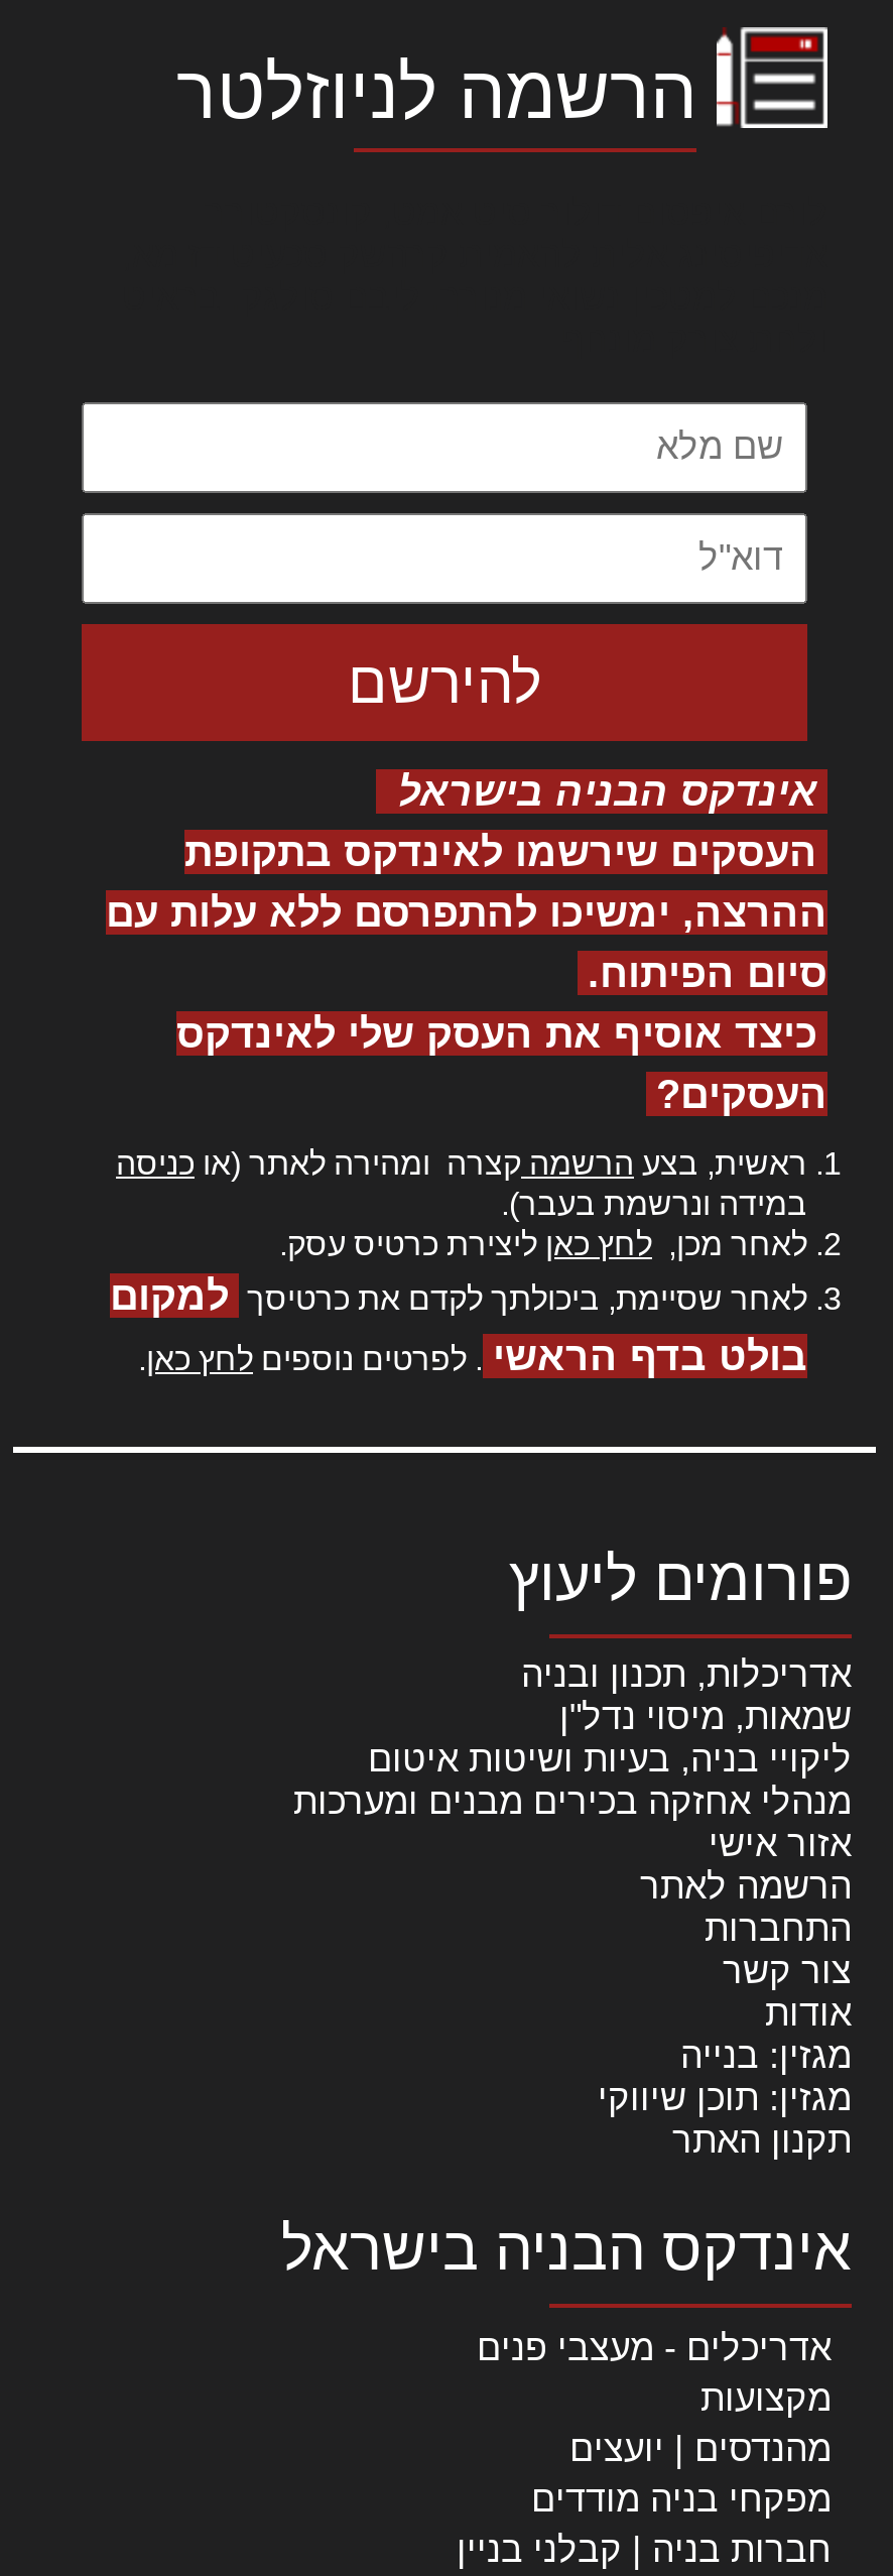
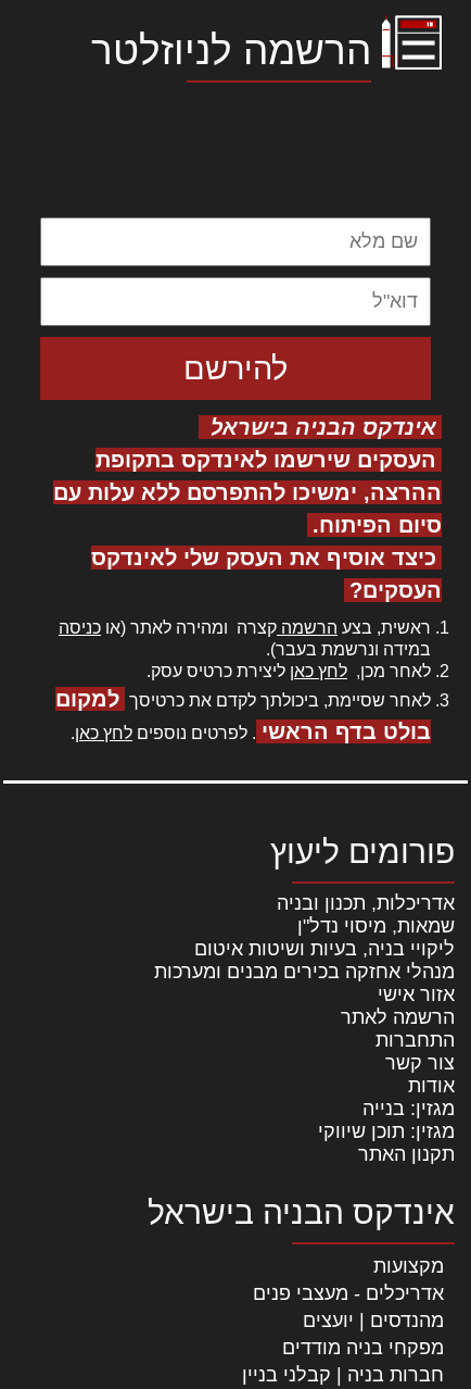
moved down: אדריכלים - מעצבי פנים

moved up: מקצועות
